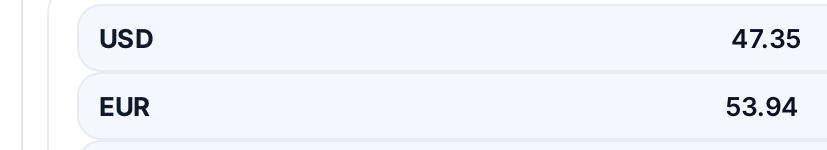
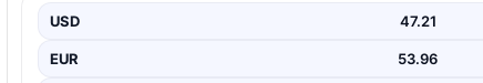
- 47.35
+ 47.21

- 53.94
+ 53.96
